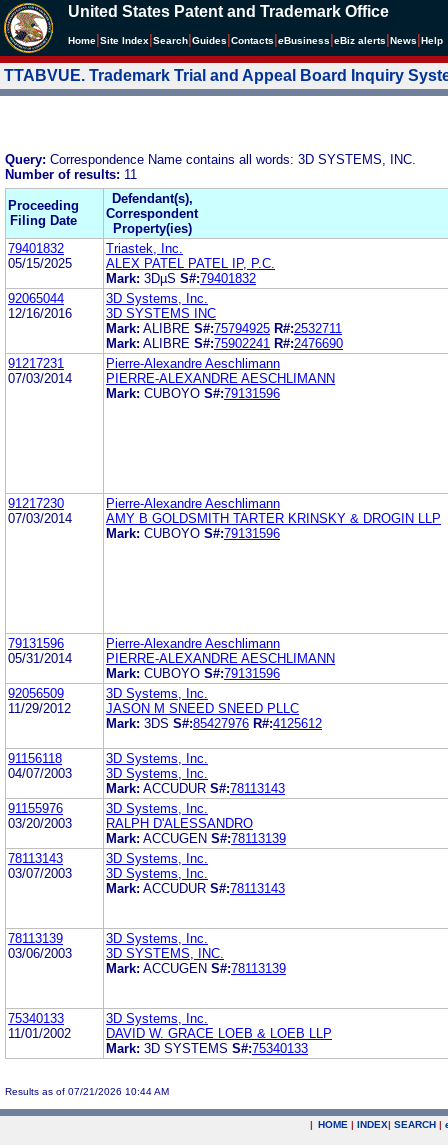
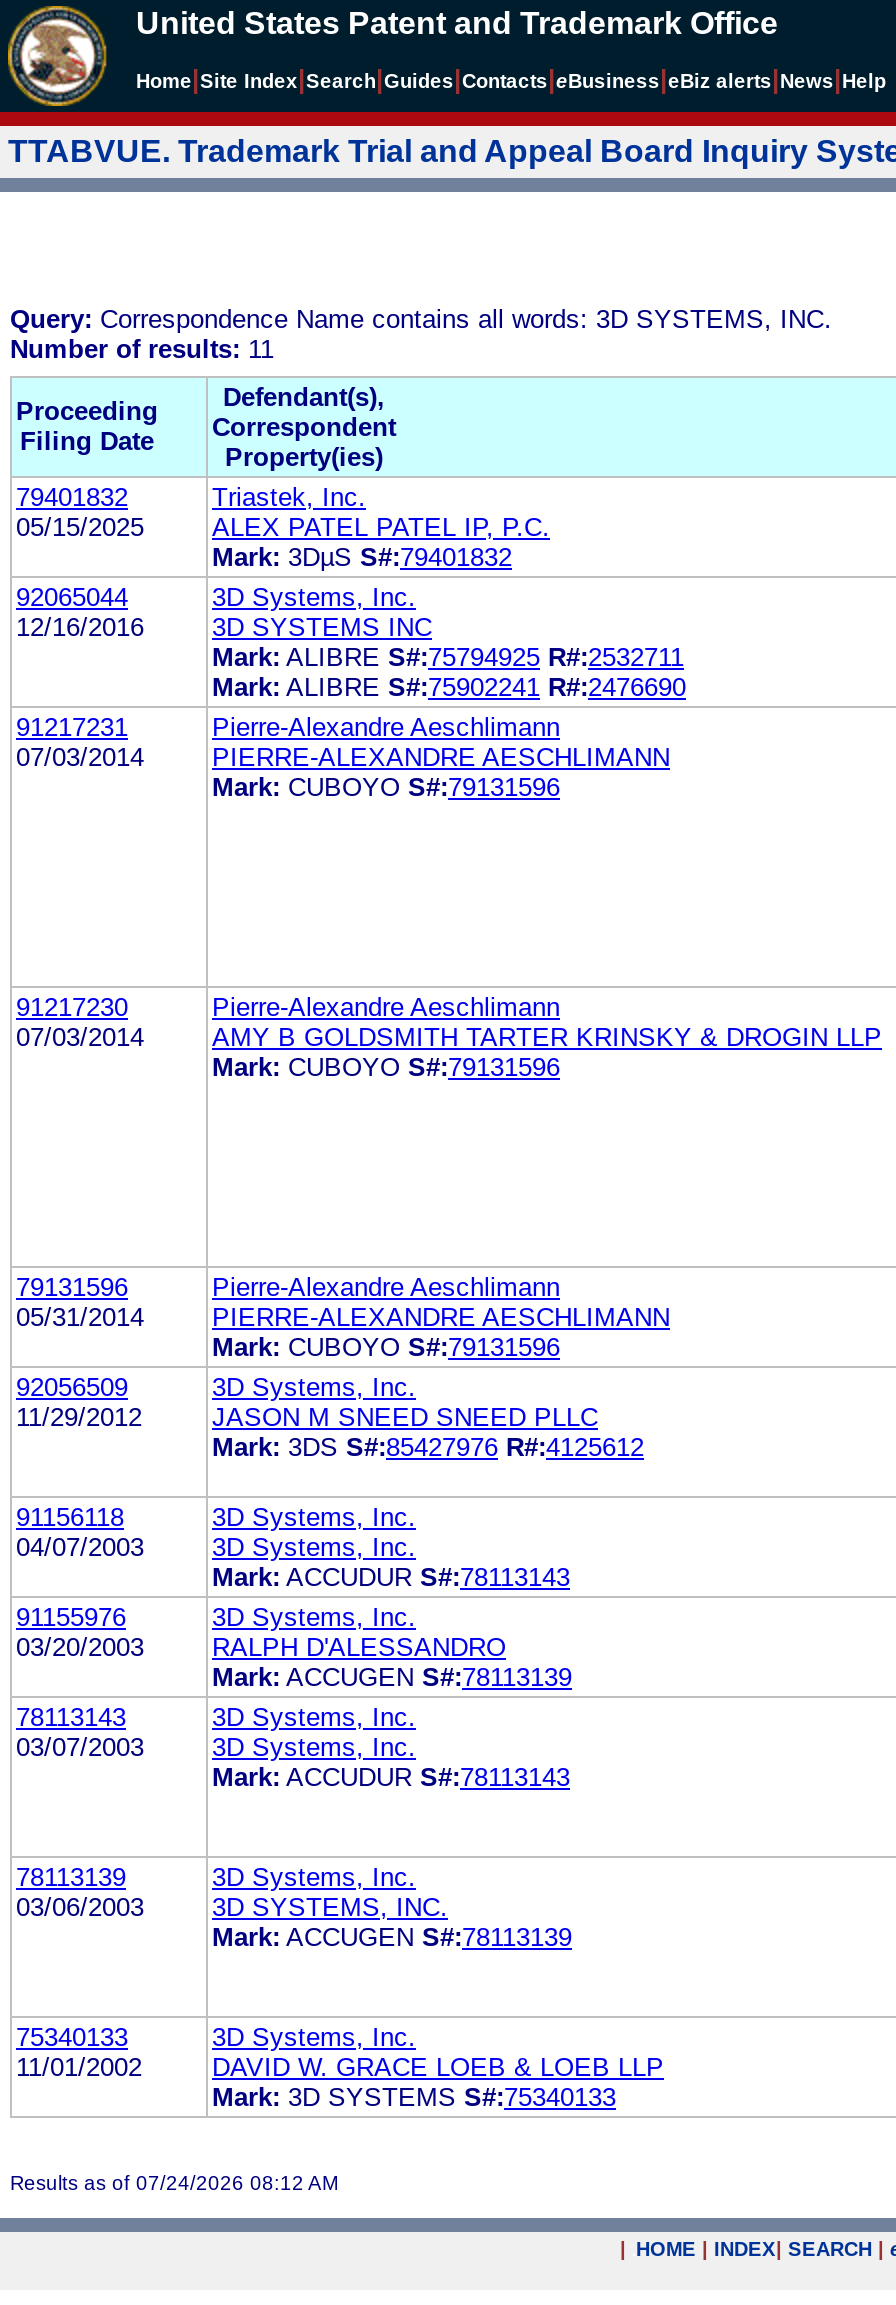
- Results as of 07/21/2026 10:44 AM
+ Results as of 07/24/2026 08:12 AM
